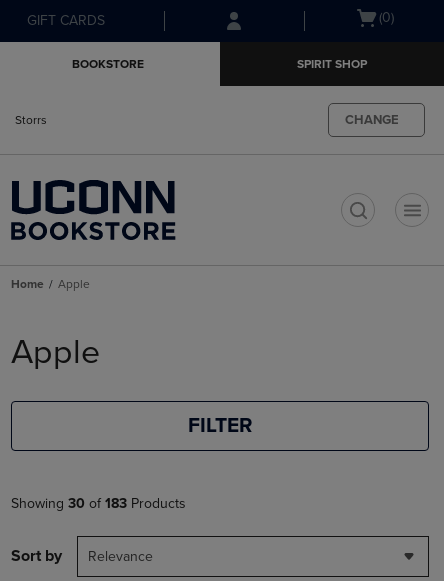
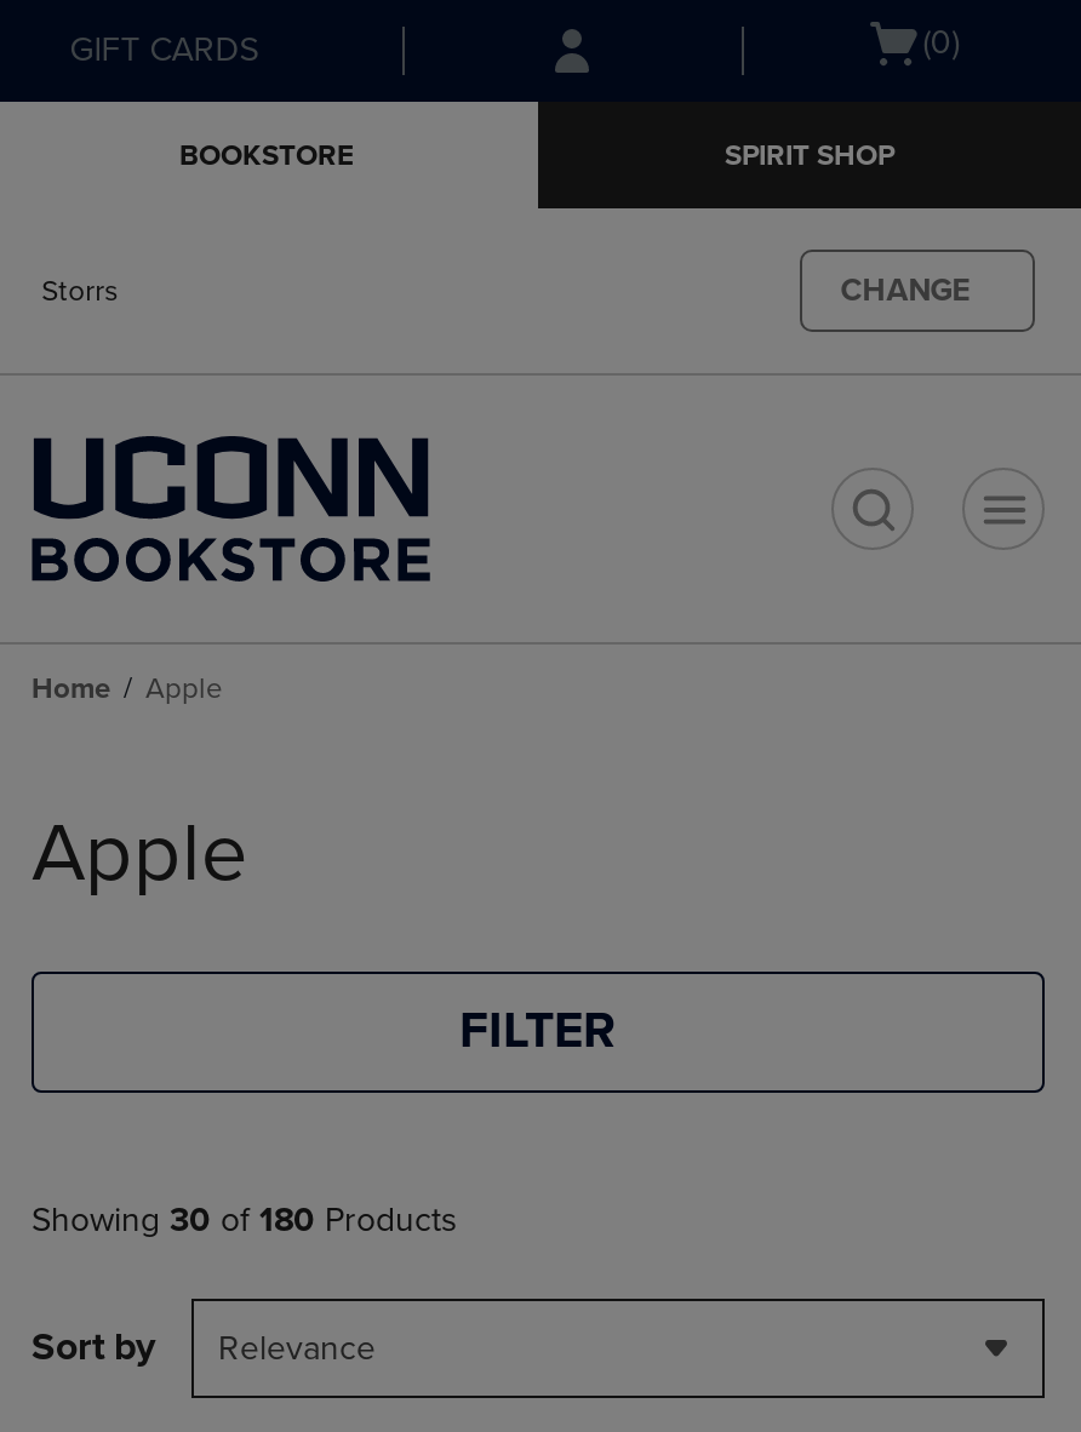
- Showing 30 of 183 Products
+ Showing 30 of 180 Products
